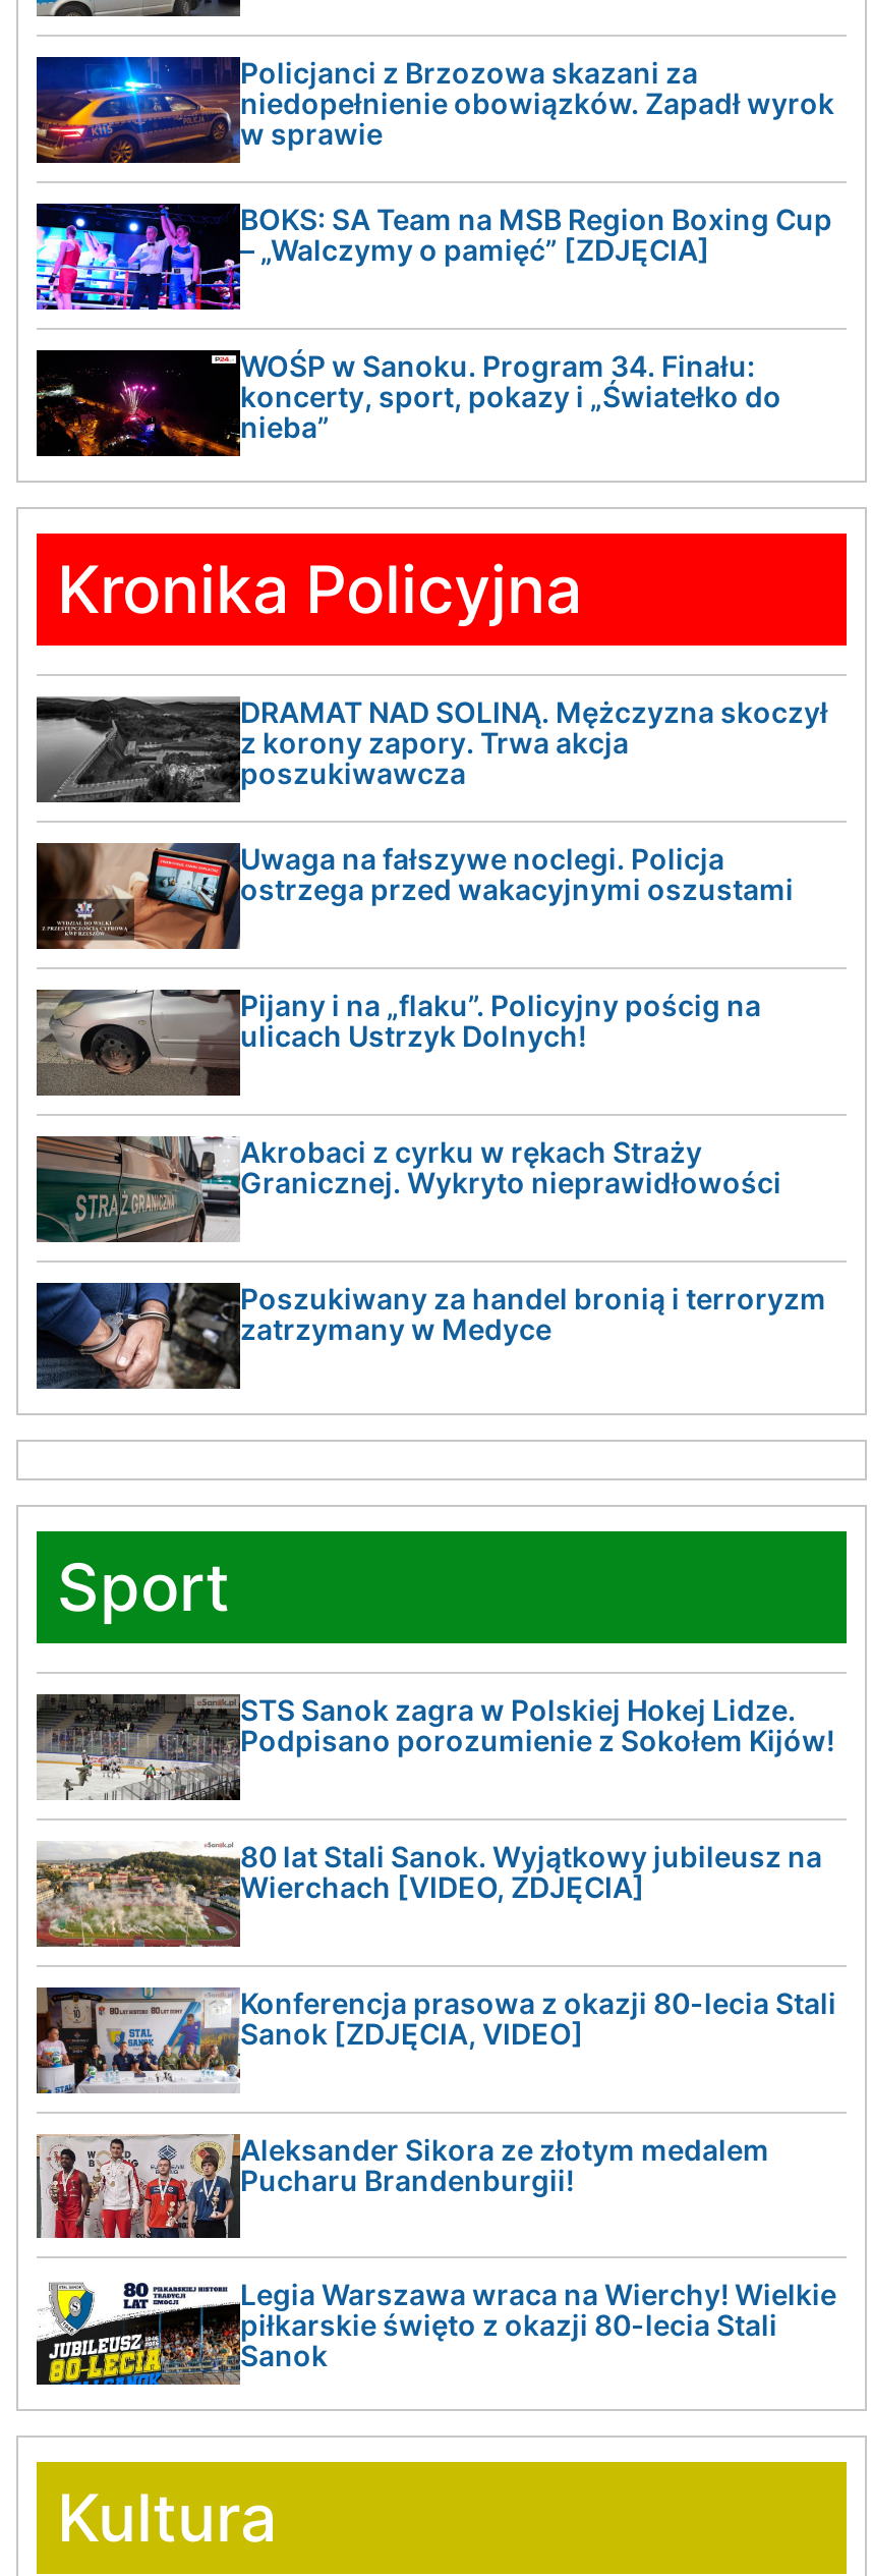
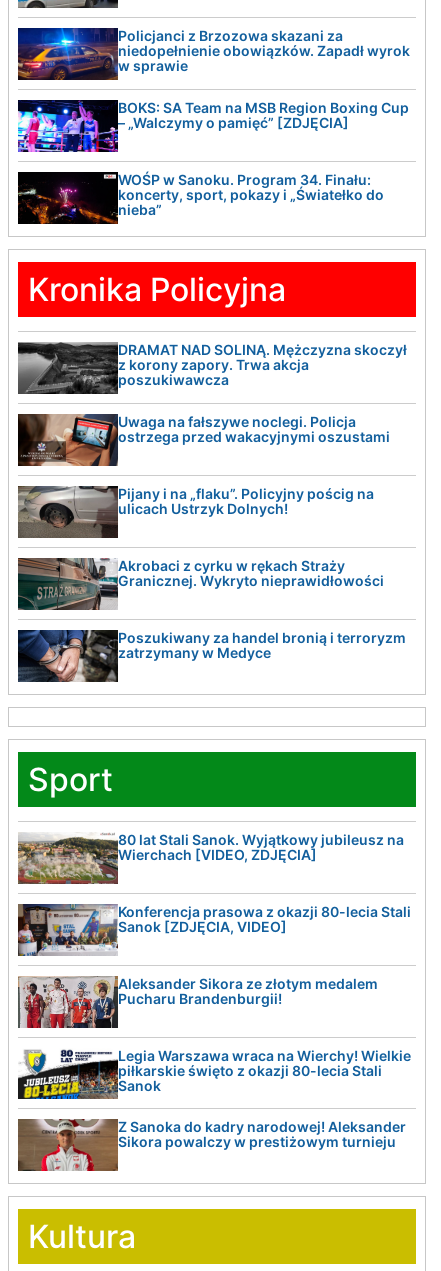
- [image]
- STS Sanok zagra w Polskiej Hokej Lidze.
- Podpisano porozumienie z Sokołem Kijów!

moved up: [image] | 80 lat Stali Sanok. Wyjątkowy jubileusz na | Wierchach [VIDEO, ZDJĘCIA] | ... | piłkarskie święto z okazji 80-lecia Stali | Sanok

+ [image]
+ Z Sanoka do kadry narodowej! Aleksander
+ Sikora powalczy w prestiżowym turnieju
